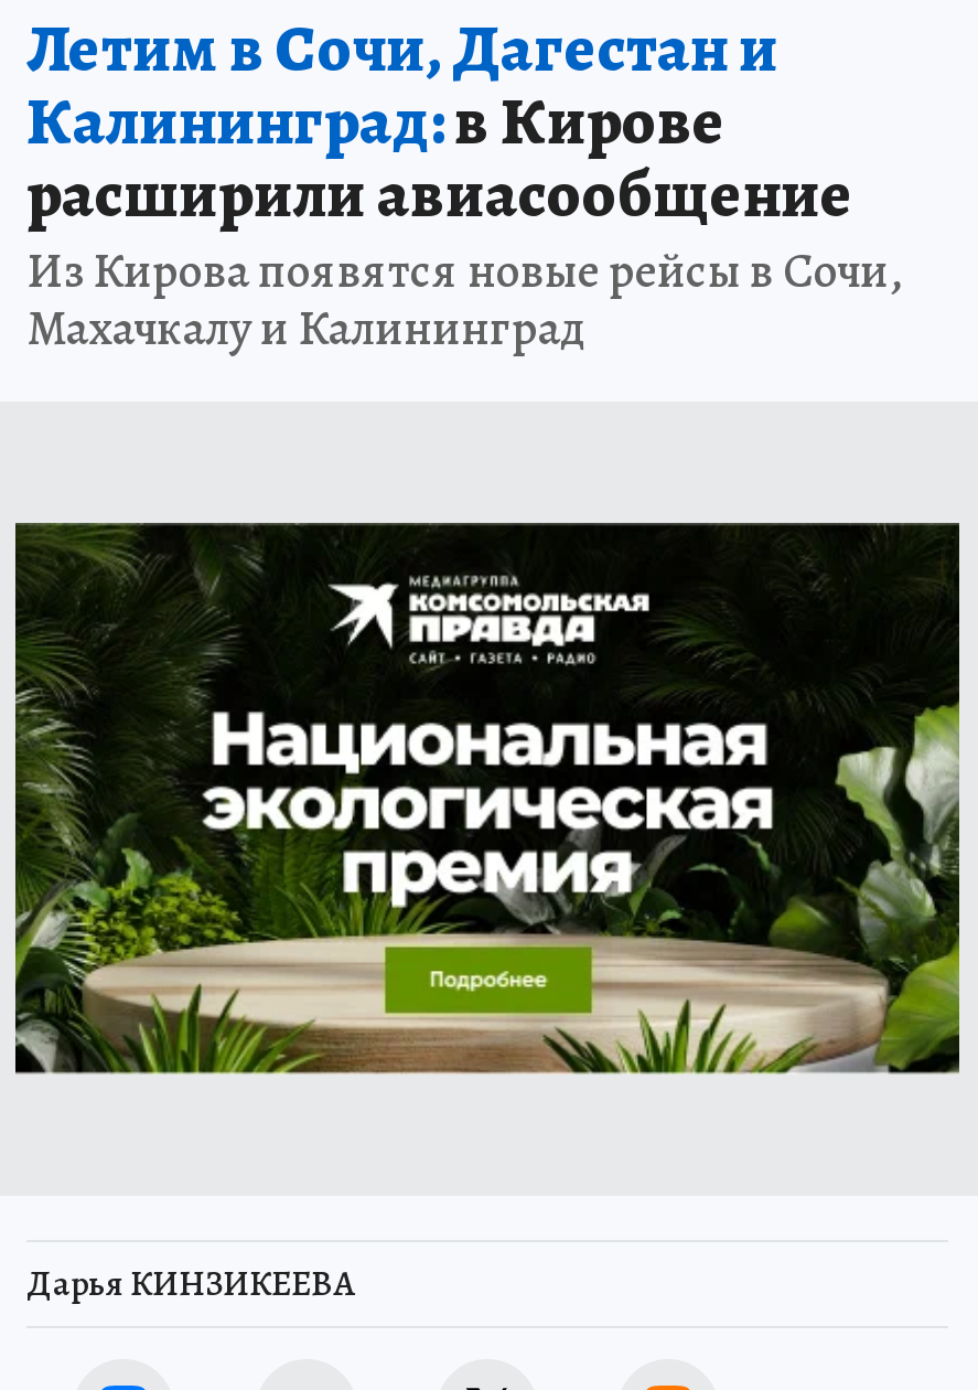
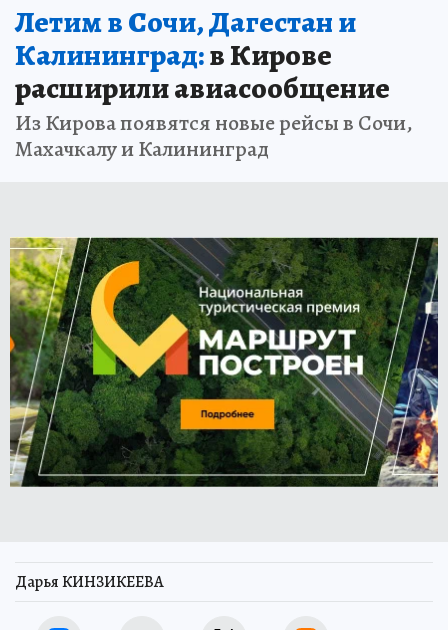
- [image]
+ [image]
